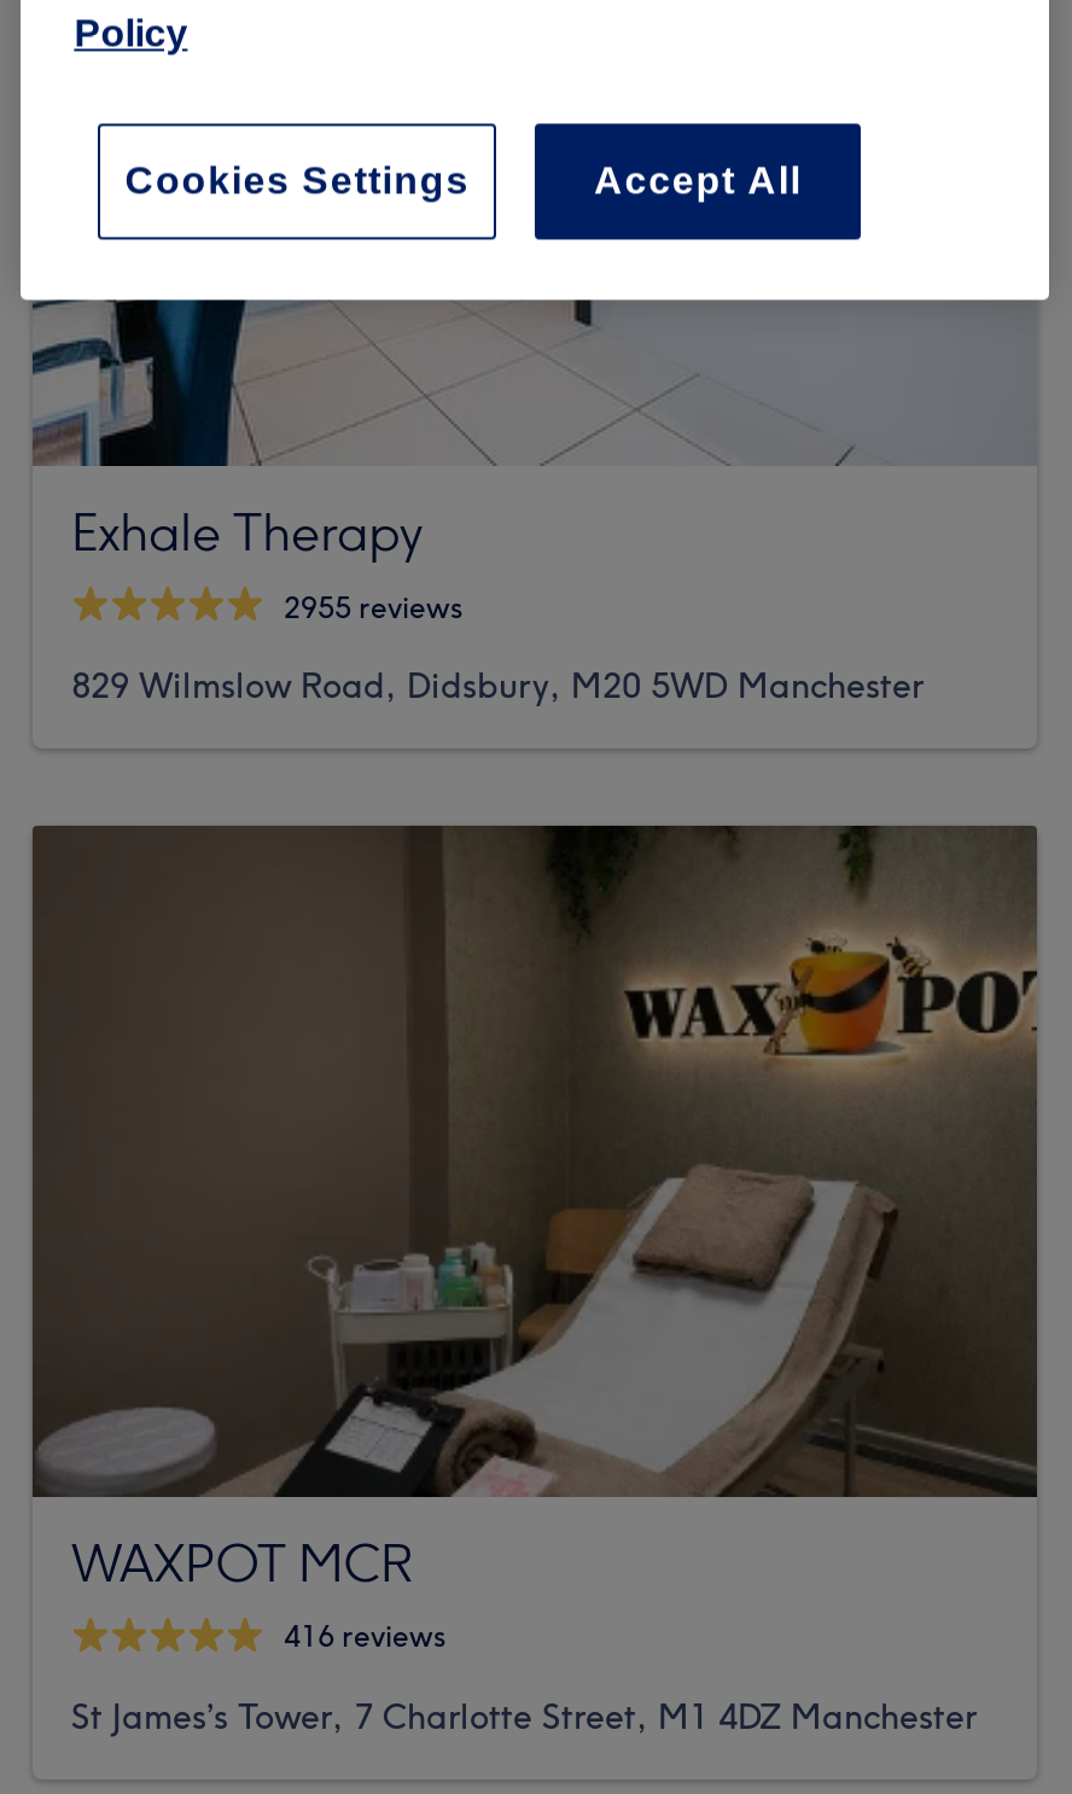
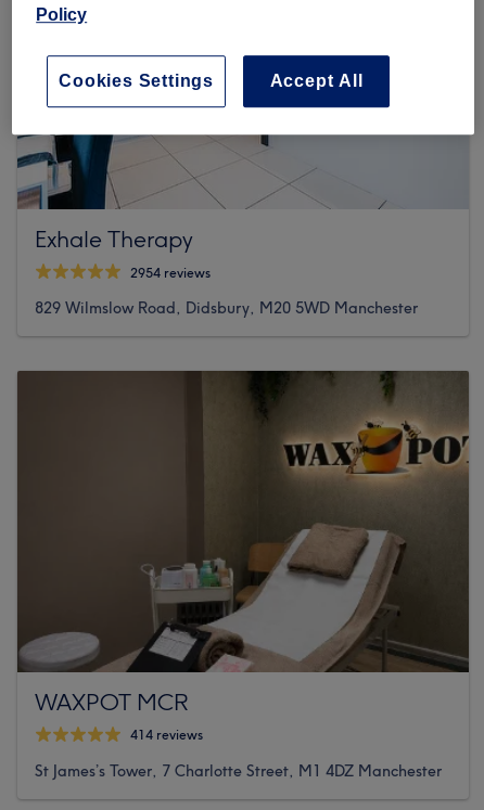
- 2955 reviews
+ 2954 reviews

- 416 reviews
+ 414 reviews
